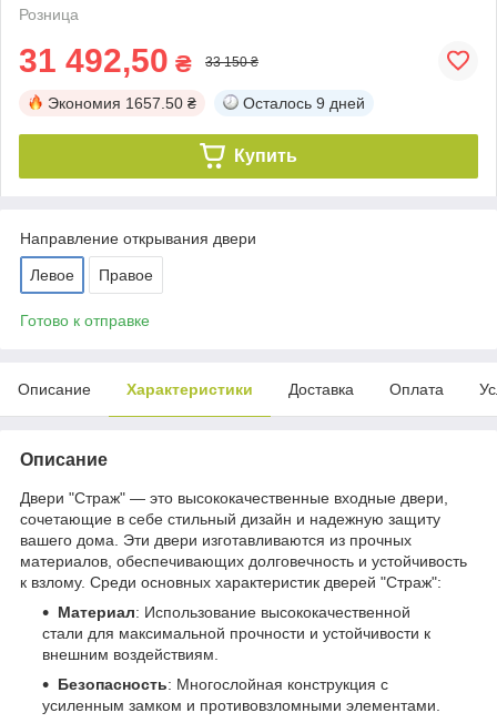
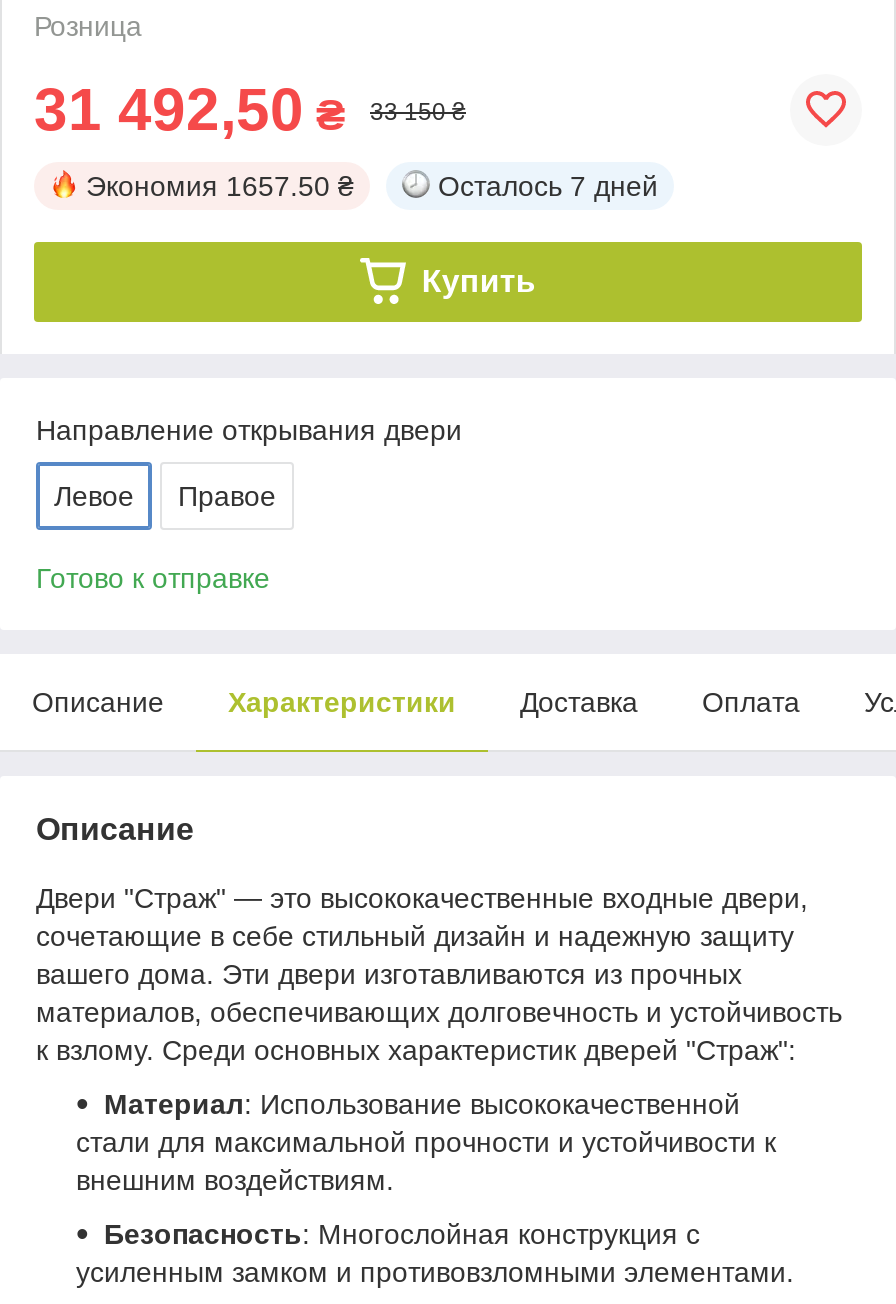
- Осталось 9 дней
+ Осталось 7 дней
